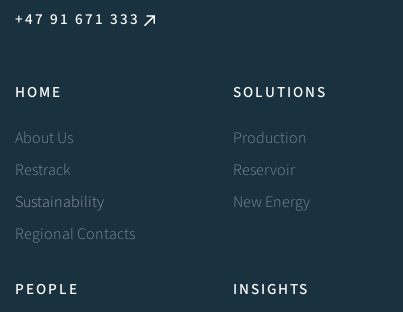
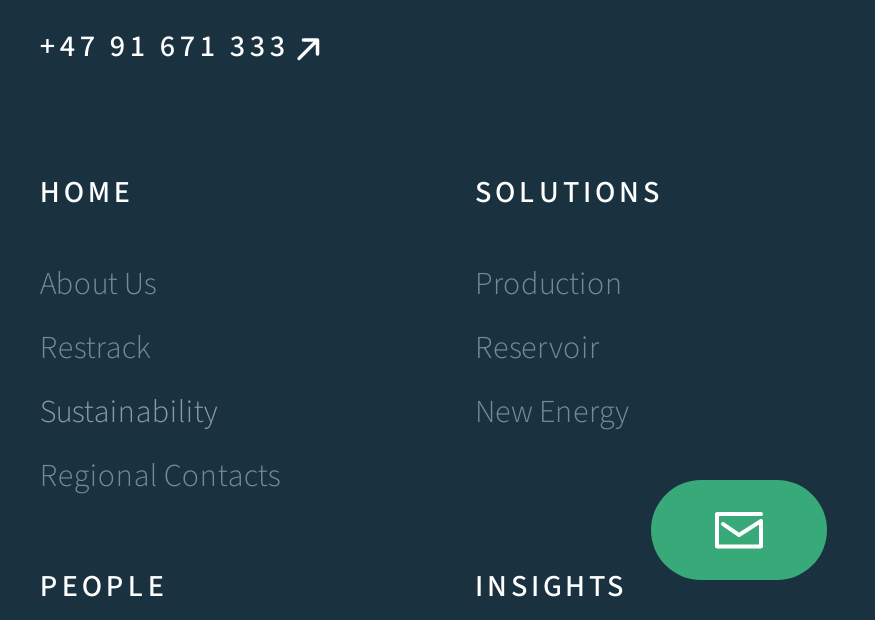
+ [image]
